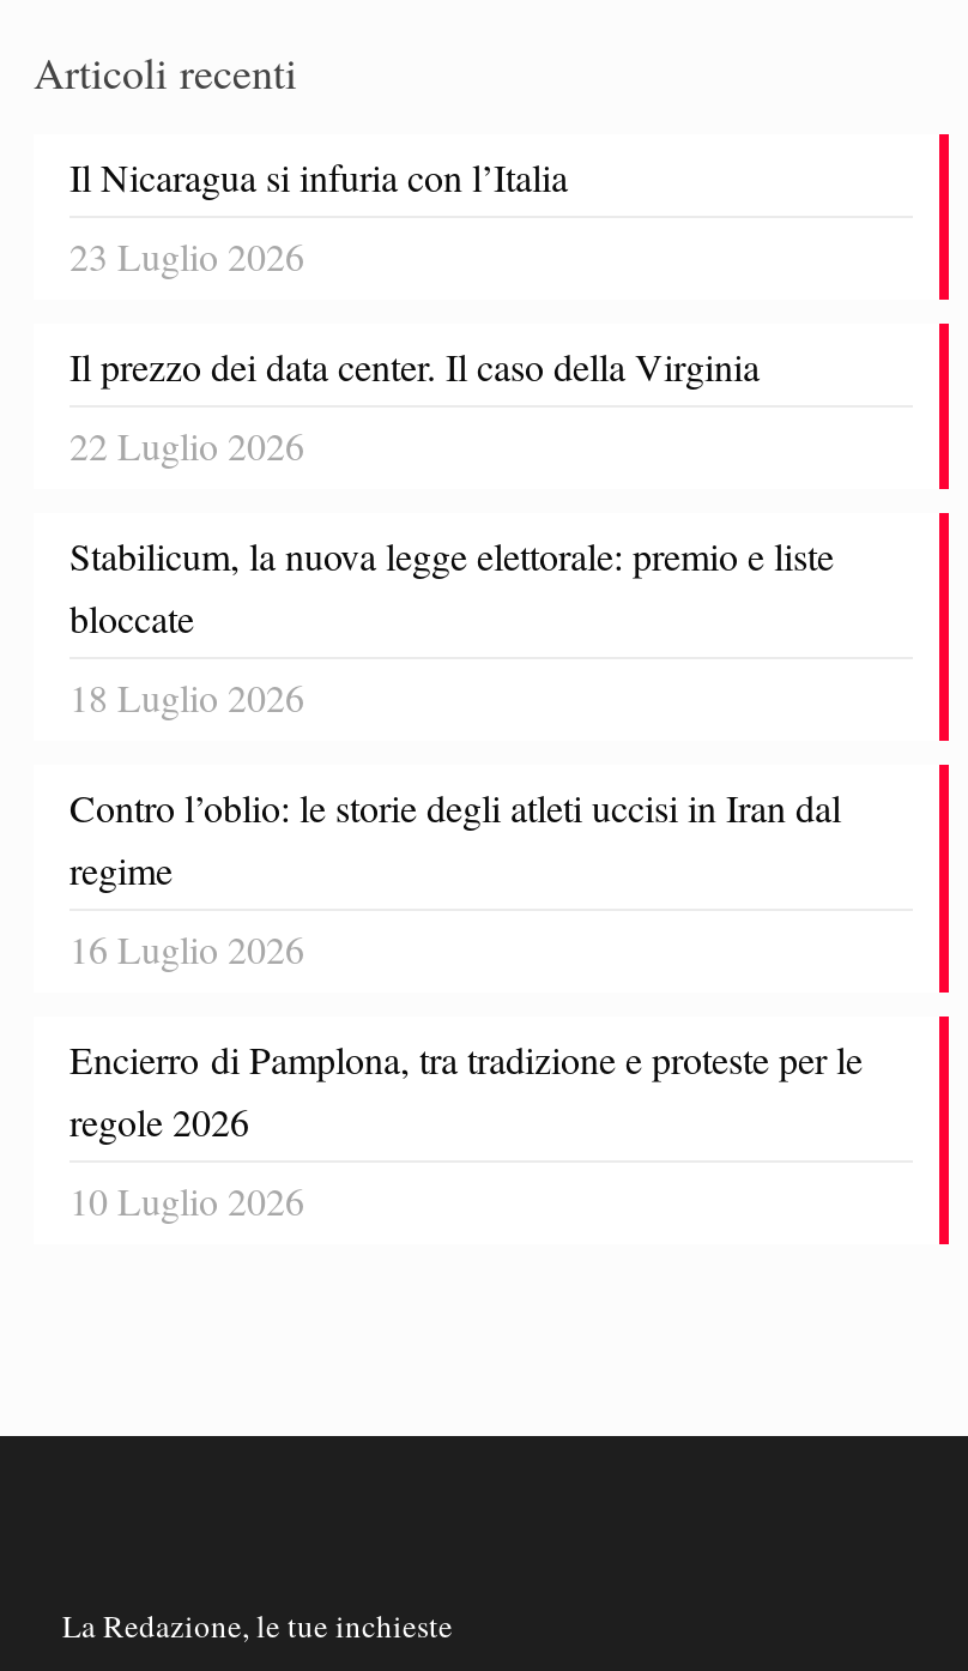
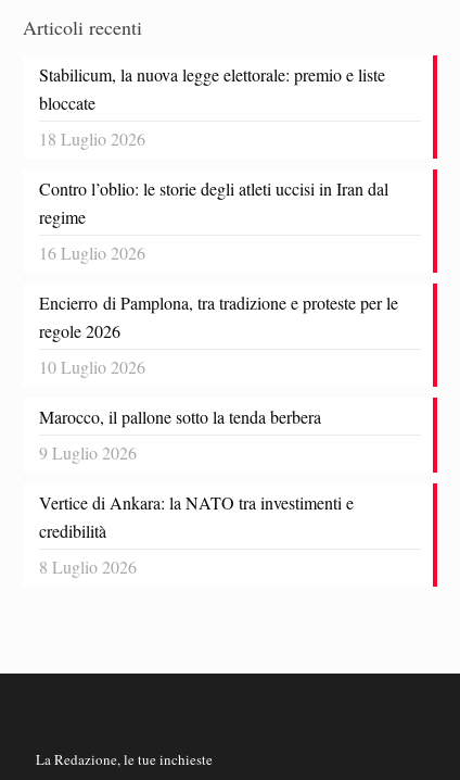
- Il Nicaragua si infuria con l’Italia
- 23 Luglio 2026
- Il prezzo dei data center. Il caso della Virginia
- 22 Luglio 2026

moved up: Stabilicum, la nuova legge elettorale: premio e liste | bloccate | 18 Luglio 2026 | ... | regole 2026 | 10 Luglio 2026

+ Marocco, il pallone sotto la tenda berbera
+ 9 Luglio 2026
+ Vertice di Ankara: la NATO tra investimenti e
+ credibilità
+ 8 Luglio 2026
